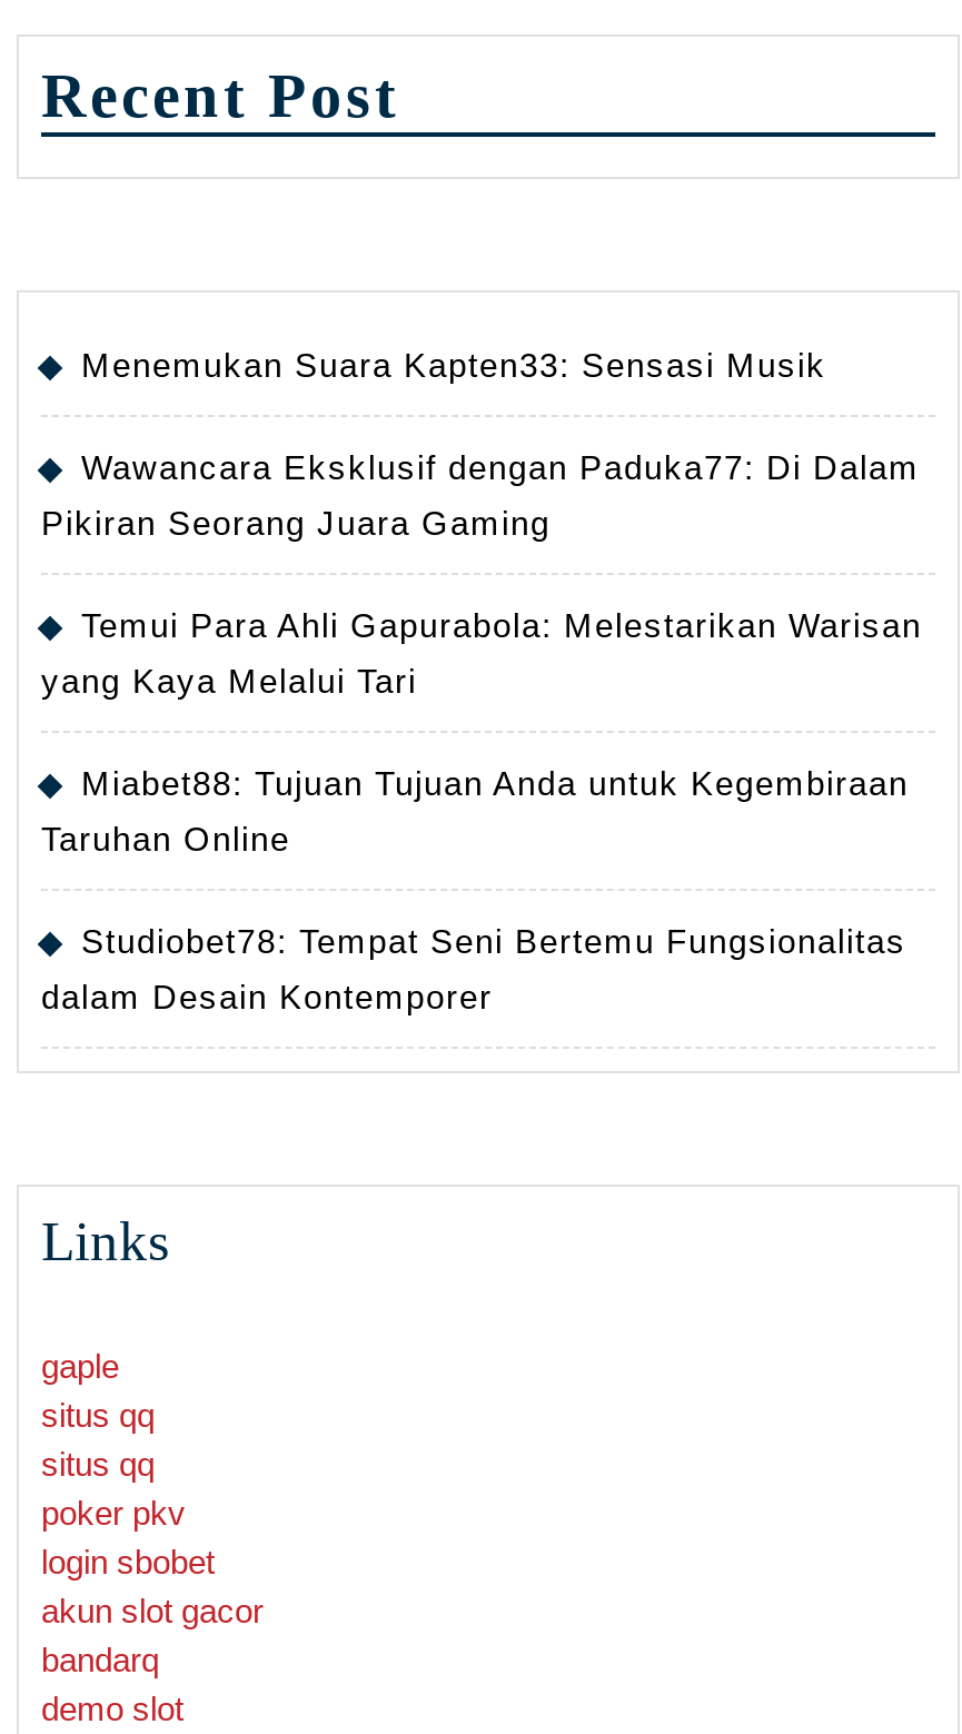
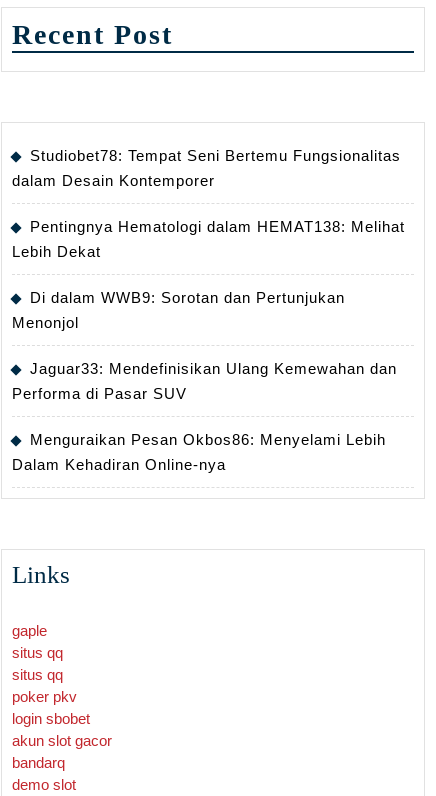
- Menemukan Suara Kapten33: Sensasi Musik
- Wawancara Eksklusif dengan Paduka77: Di Dalam
- Pikiran Seorang Juara Gaming
- Temui Para Ahli Gapurabola: Melestarikan Warisan
- yang Kaya Melalui Tari
- Miabet88: Tujuan Tujuan Anda untuk Kegembiraan
- Taruhan Online

moved up: Studiobet78: Tempat Seni Bertemu Fungsionalitas | dalam Desain Kontemporer

+ Pentingnya Hematologi dalam HEMAT138: Melihat
+ Lebih Dekat
+ Di dalam WWB9: Sorotan dan Pertunjukan
+ Menonjol
+ Jaguar33: Mendefinisikan Ulang Kemewahan dan
+ Performa di Pasar SUV
+ Menguraikan Pesan Okbos86: Menyelami Lebih
+ Dalam Kehadiran Online-nya
